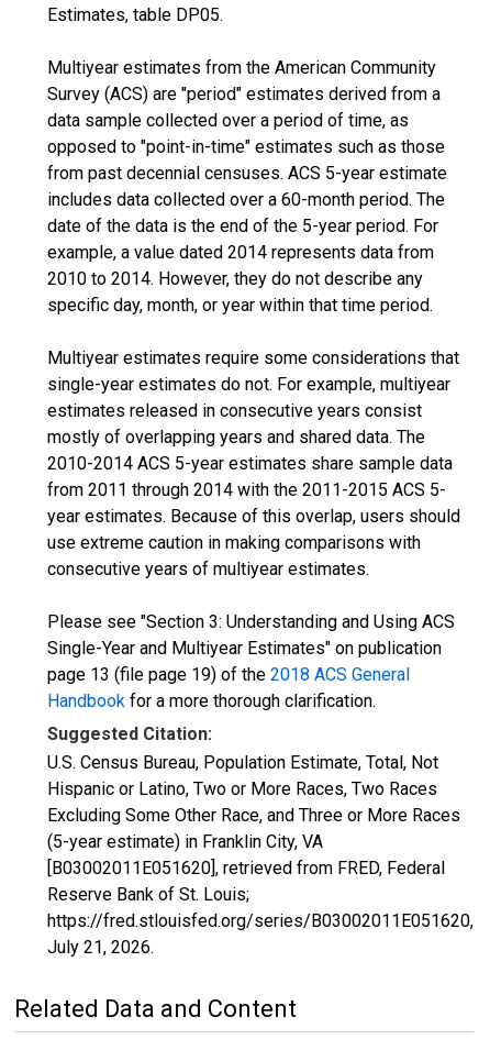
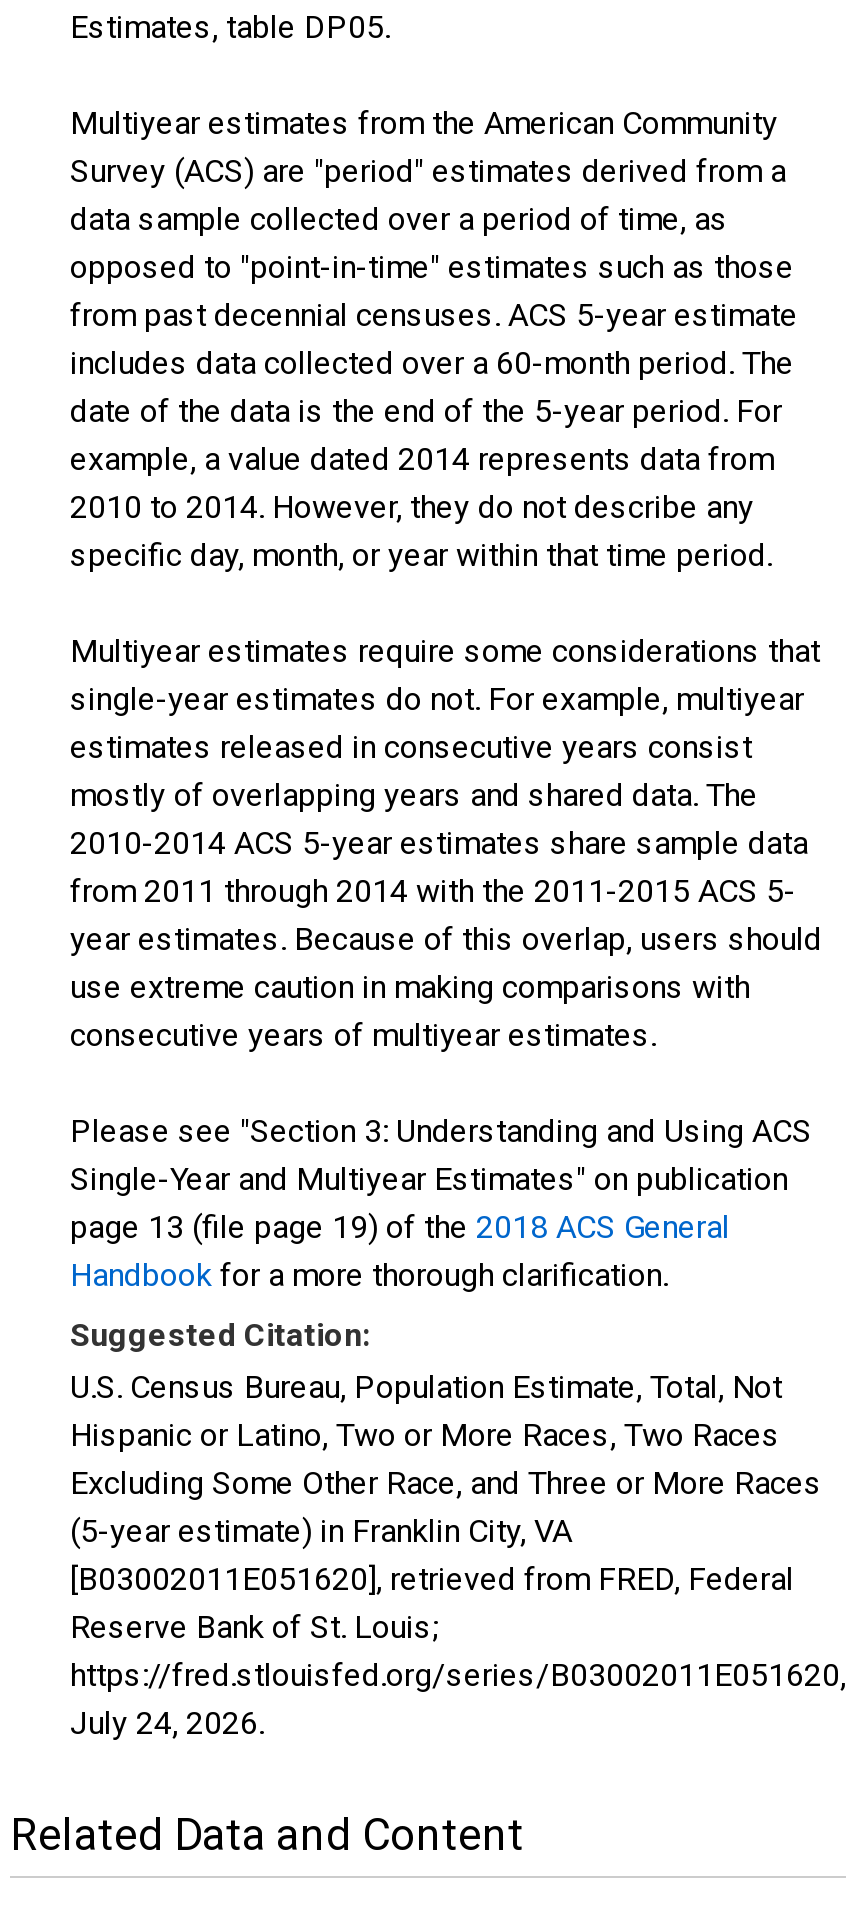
- July 21, 2026.
+ July 24, 2026.
